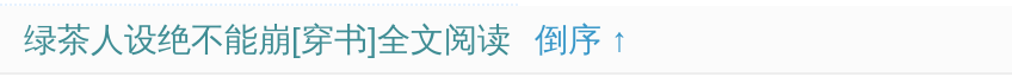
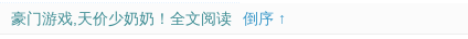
- 绿茶人设绝不能崩[穿书]全文阅读
+ 豪门游戏,天价少奶奶！全文阅读
